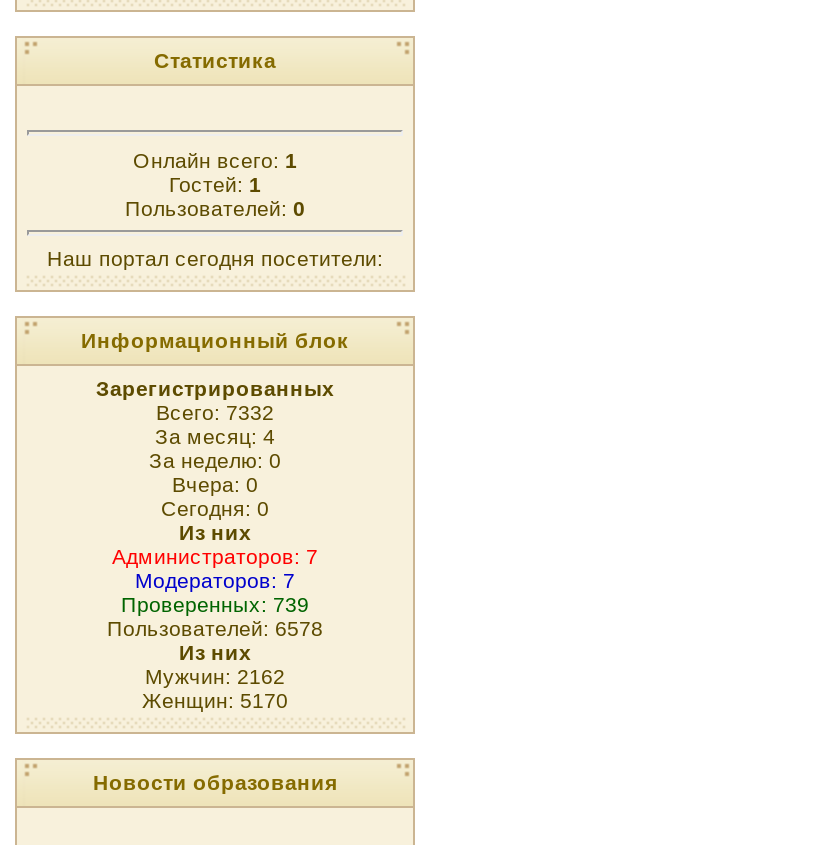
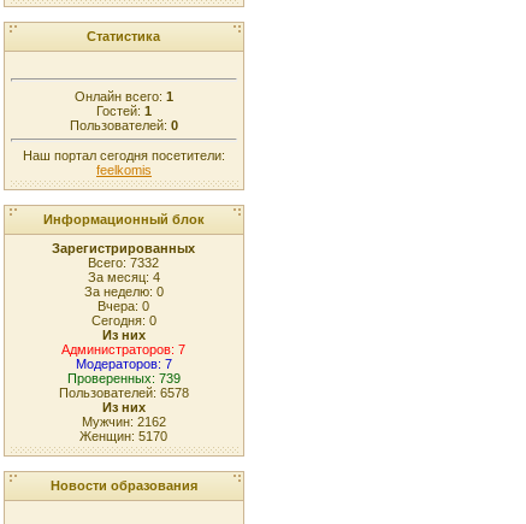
+ feelkomis
